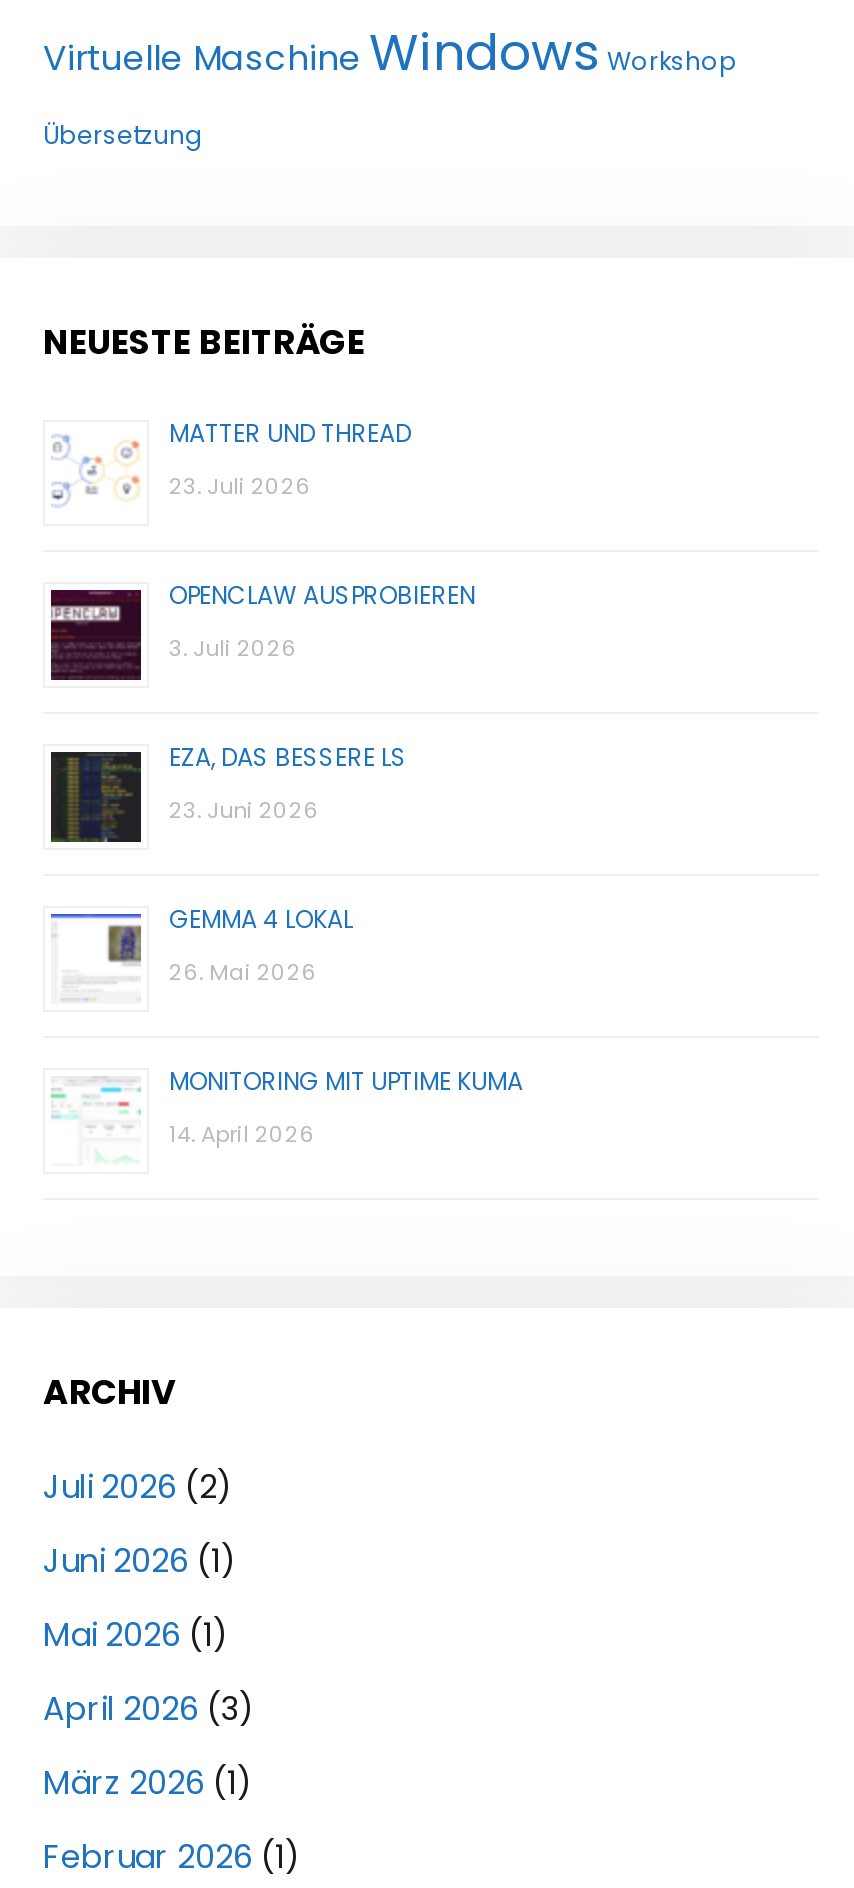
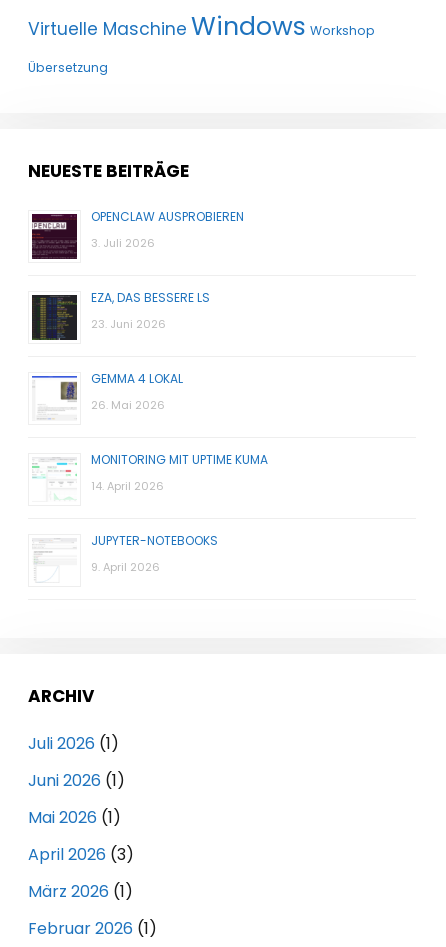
- [image]
- MATTER UND THREAD
- 23. Juli 2026

moved up: [image] | OPENCLAW AUSPROBIEREN | 3. Juli 2026 | ... | MONITORING MIT UPTIME KUMA | 14. April 2026

+ JUPYTER-NOTEBOOKS
+ 9. April 2026

- Juli 2026 (2)
+ Juli 2026 (1)
